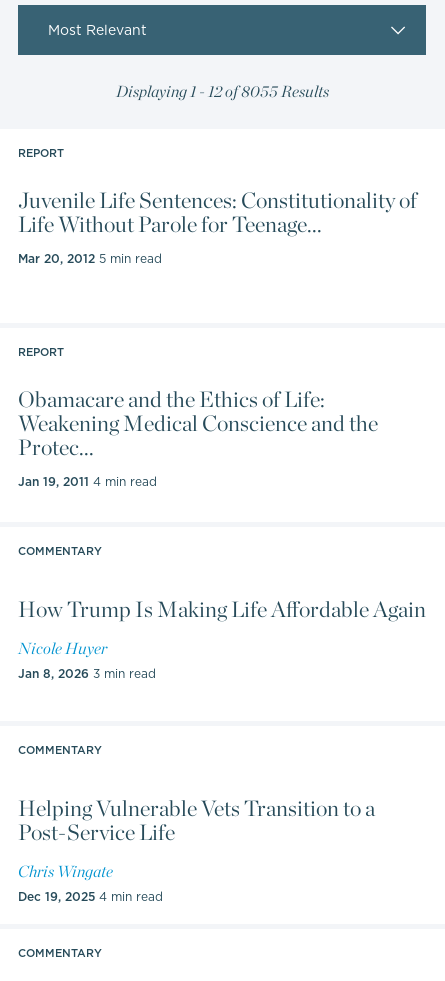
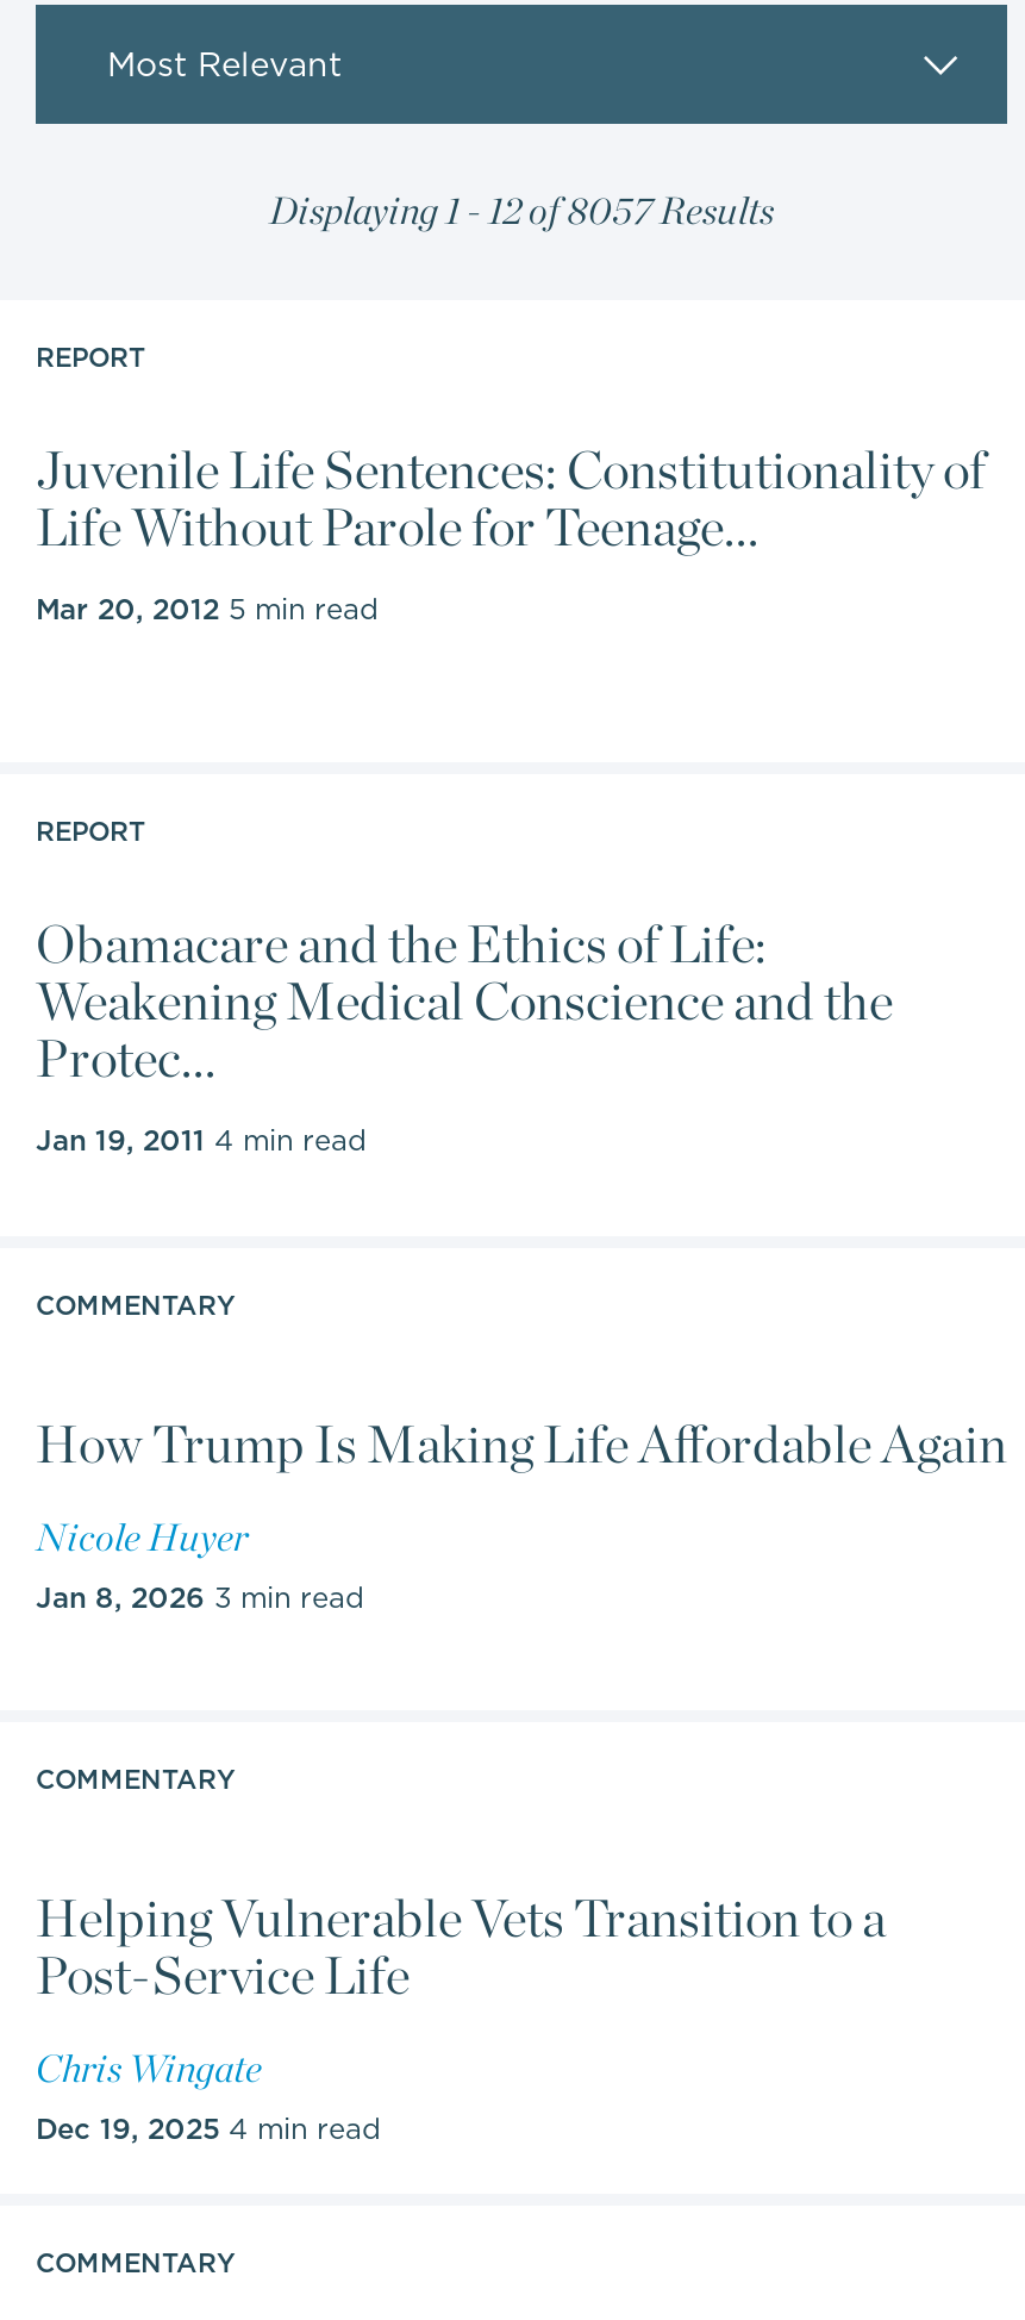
- Displaying 1 - 12 of 8055 Results
+ Displaying 1 - 12 of 8057 Results
